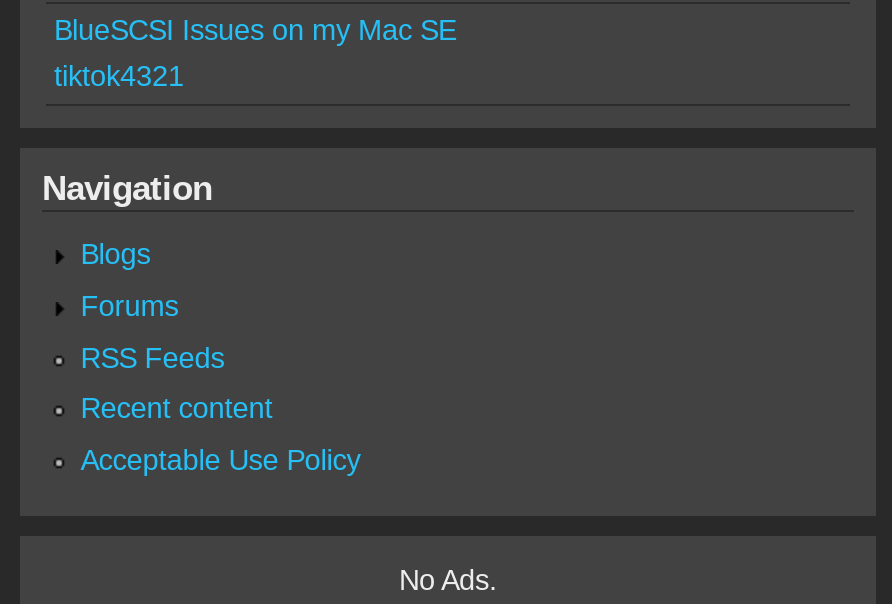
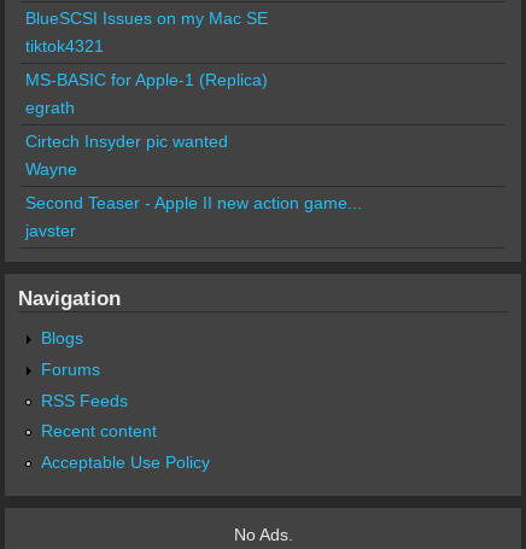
+ MS-BASIC for Apple-1 (Replica)
+ egrath
+ Cirtech Insyder pic wanted
+ Wayne
+ Second Teaser - Apple II new action game...
+ javster
